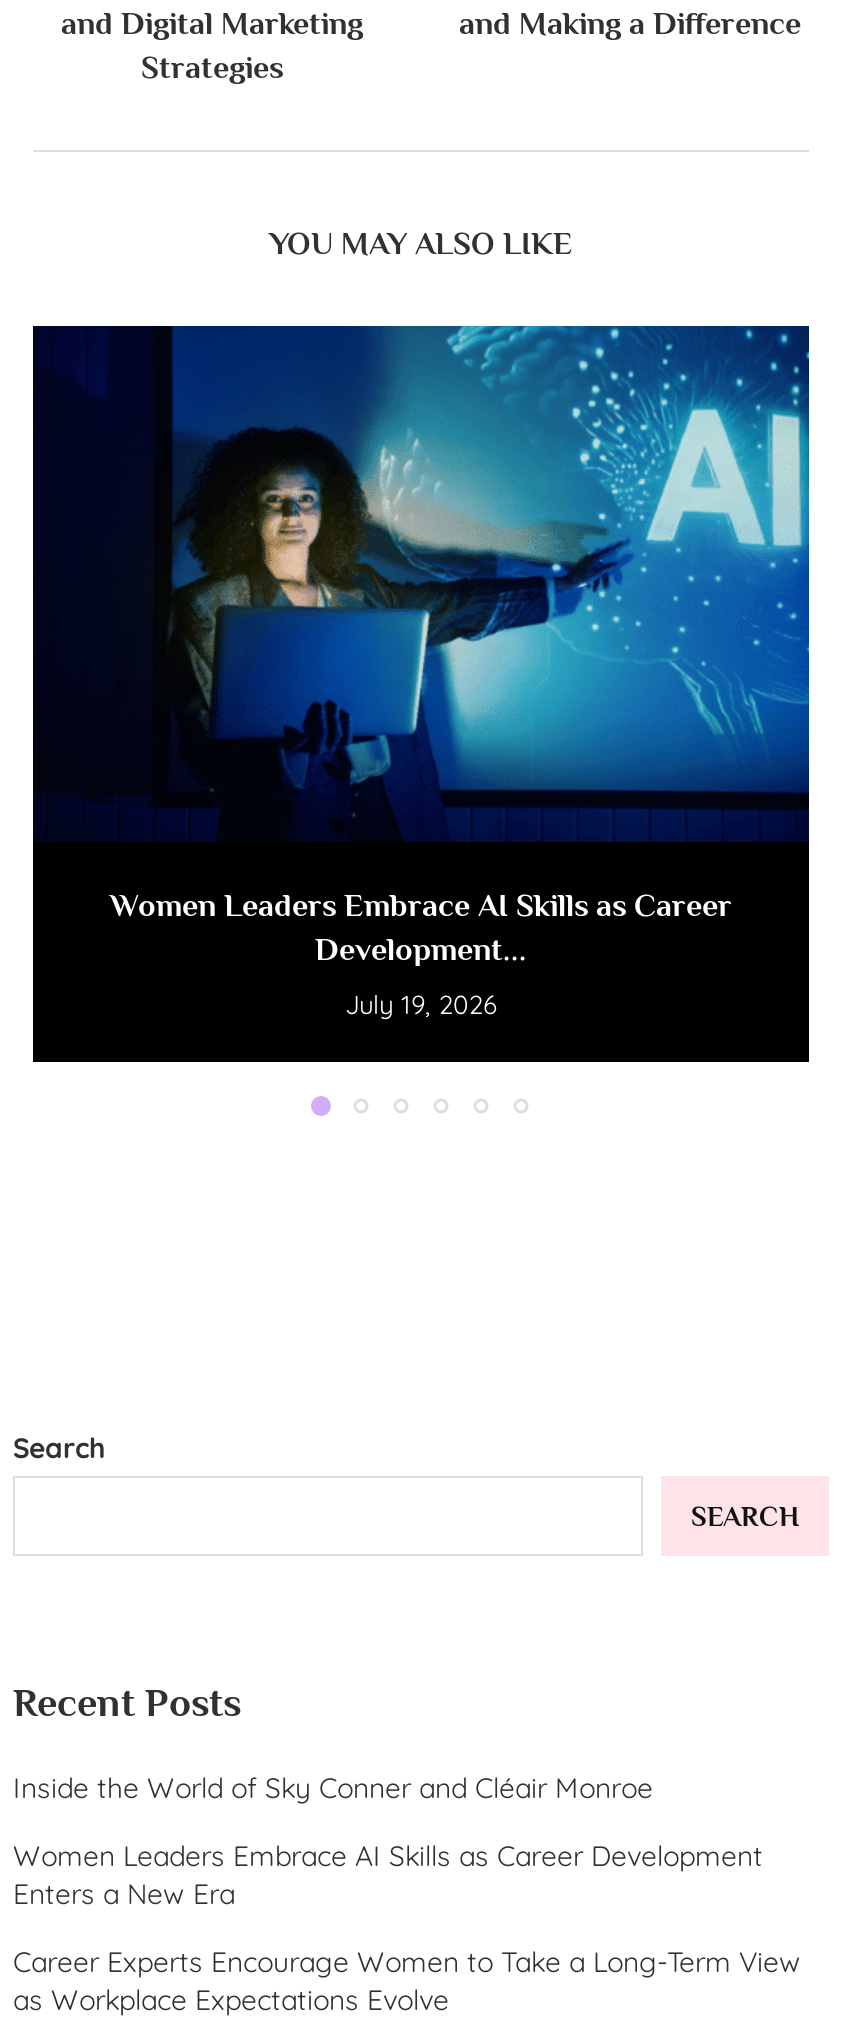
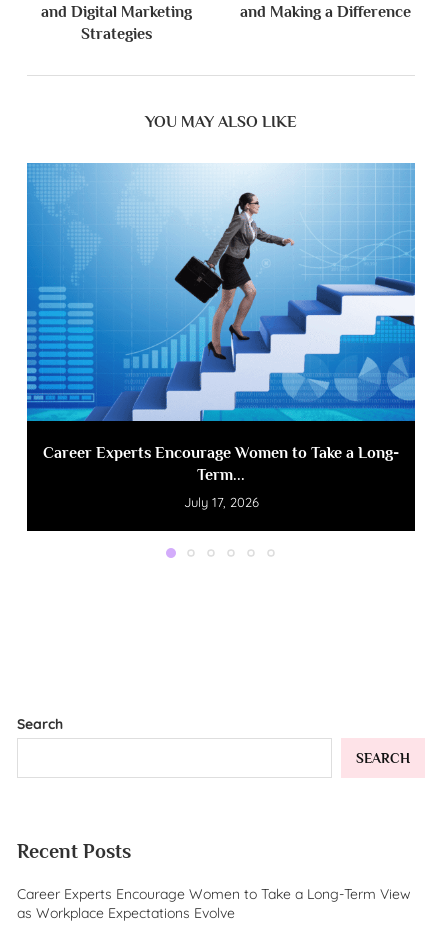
- [image]
- Women Leaders Embrace AI Skills as Career
- Development...
+ [image]
+ Career Experts Encourage Women to Take a Long-
+ Term...

- July 19, 2026
+ July 17, 2026

- Inside the World of Sky Conner and Cléair Monroe
- Women Leaders Embrace AI Skills as Career Development
- Enters a New Era
